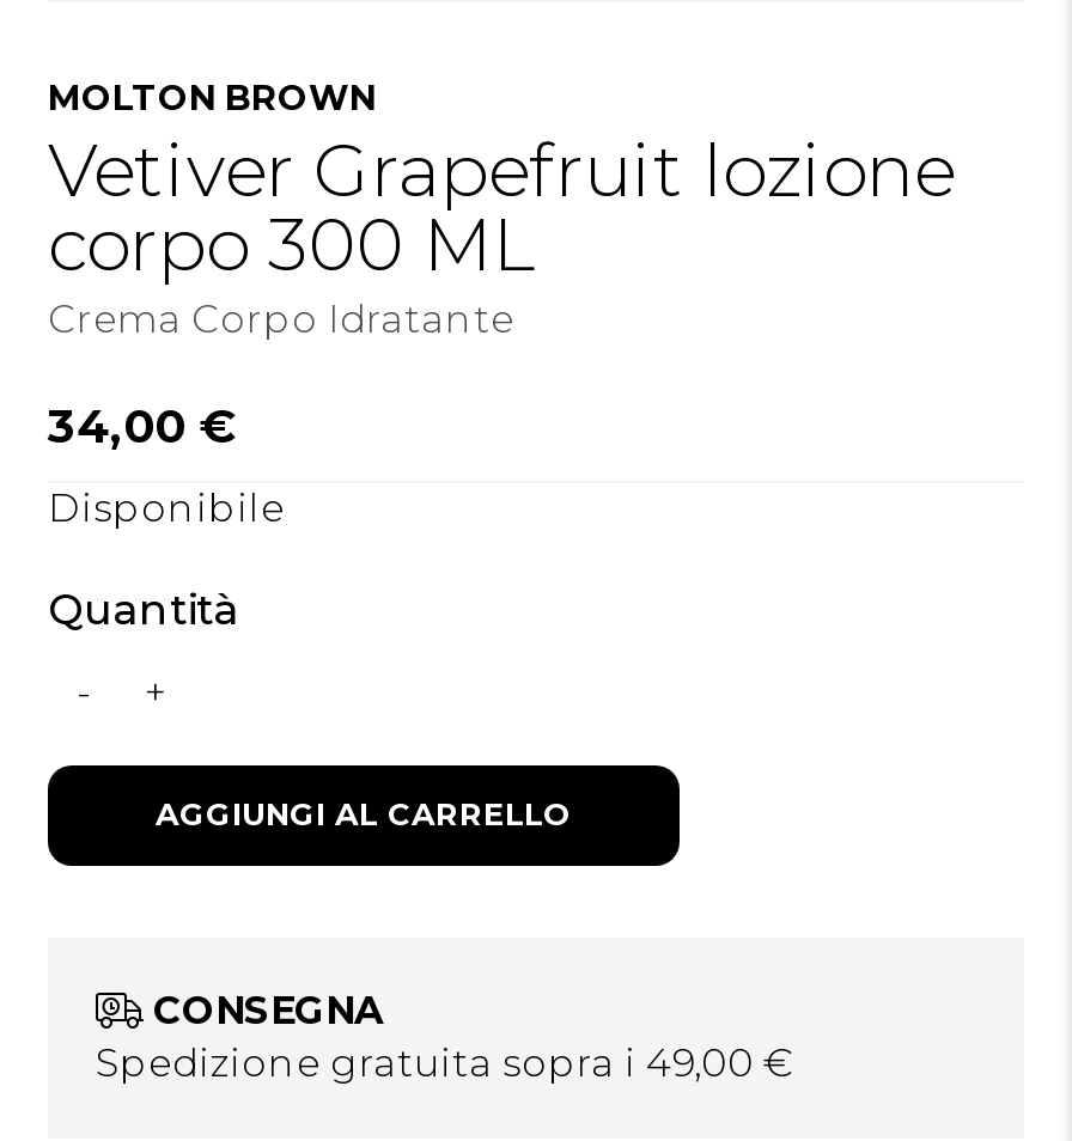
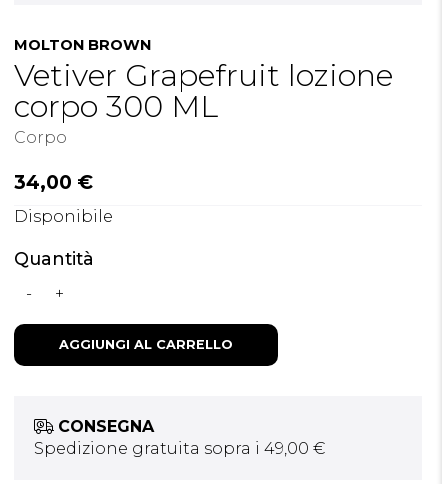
- Crema Corpo Idratante
+ Corpo
